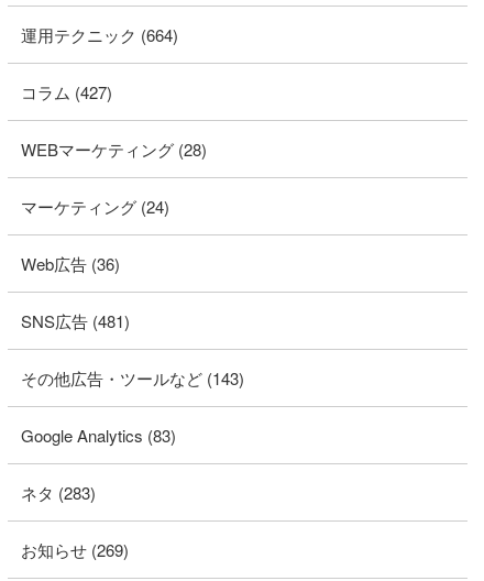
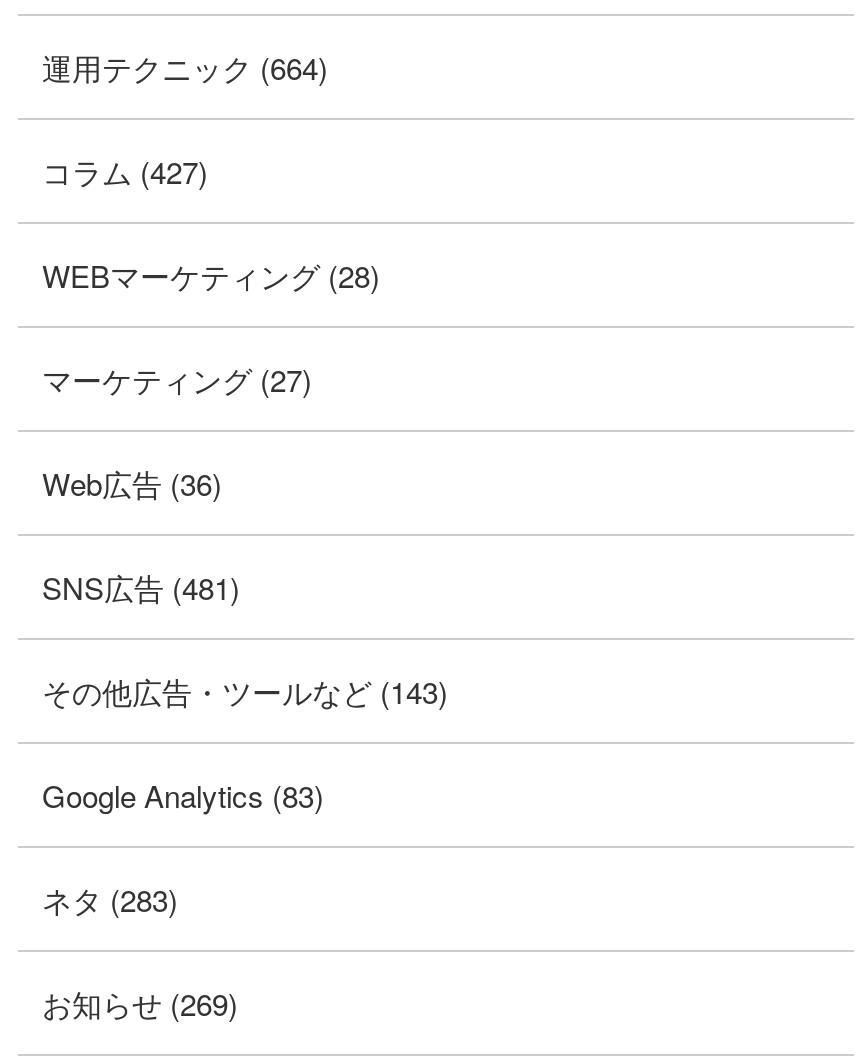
- マーケティング (24)
+ マーケティング (27)
